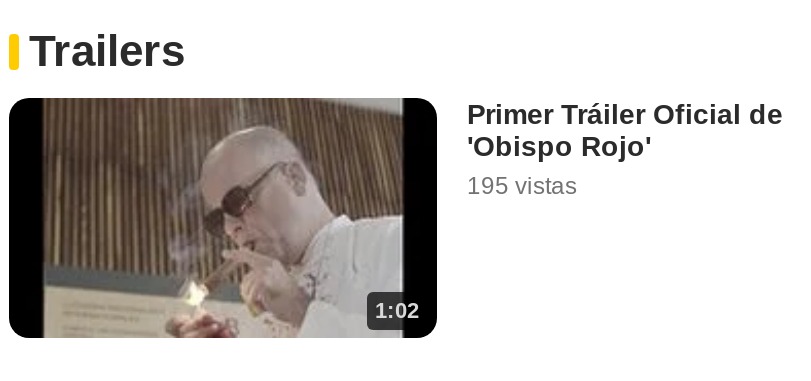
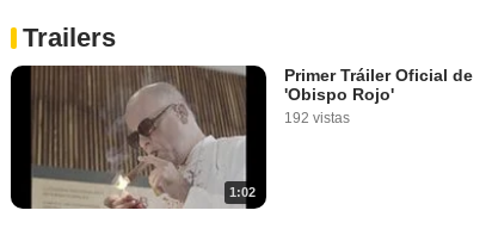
- 195 vistas
+ 192 vistas
